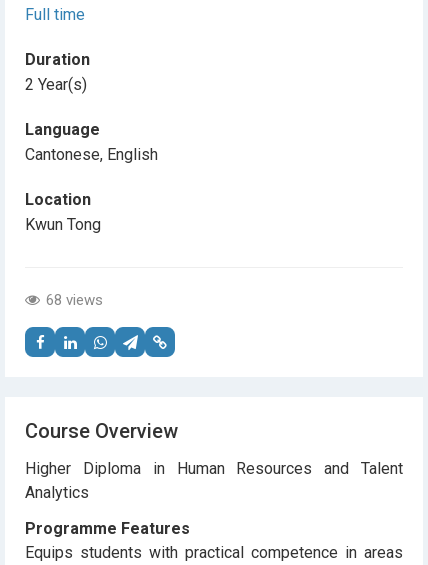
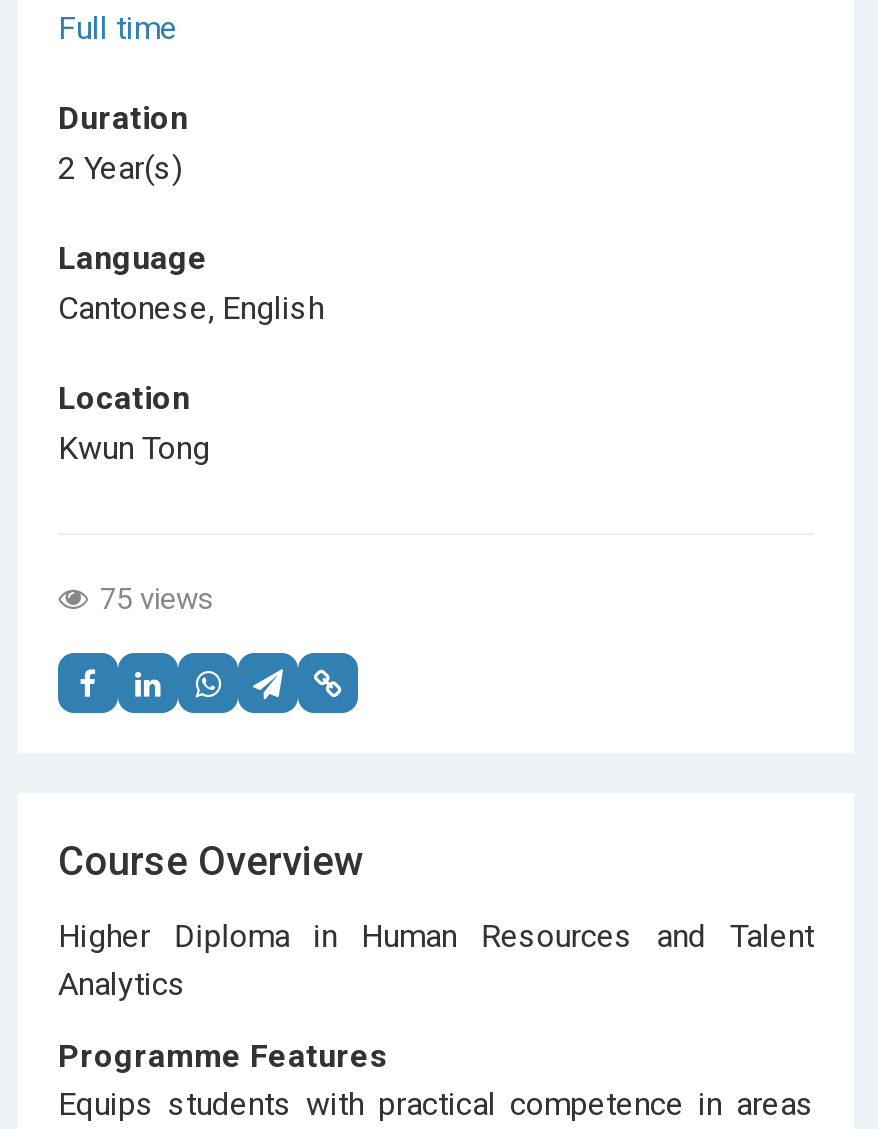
- 68 views
+ 75 views
